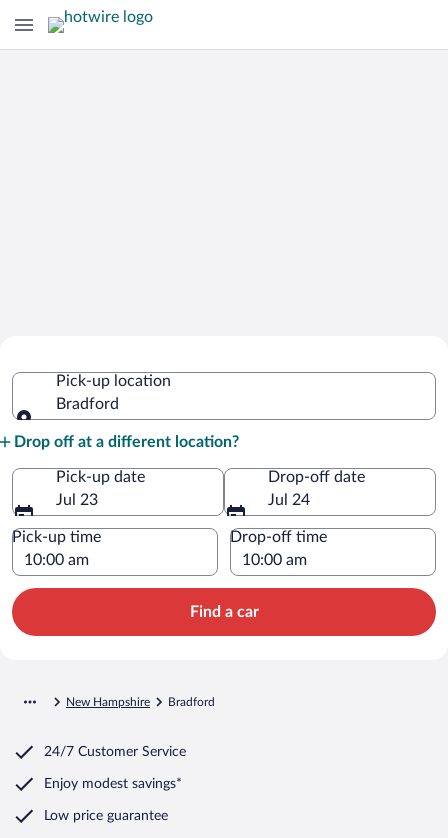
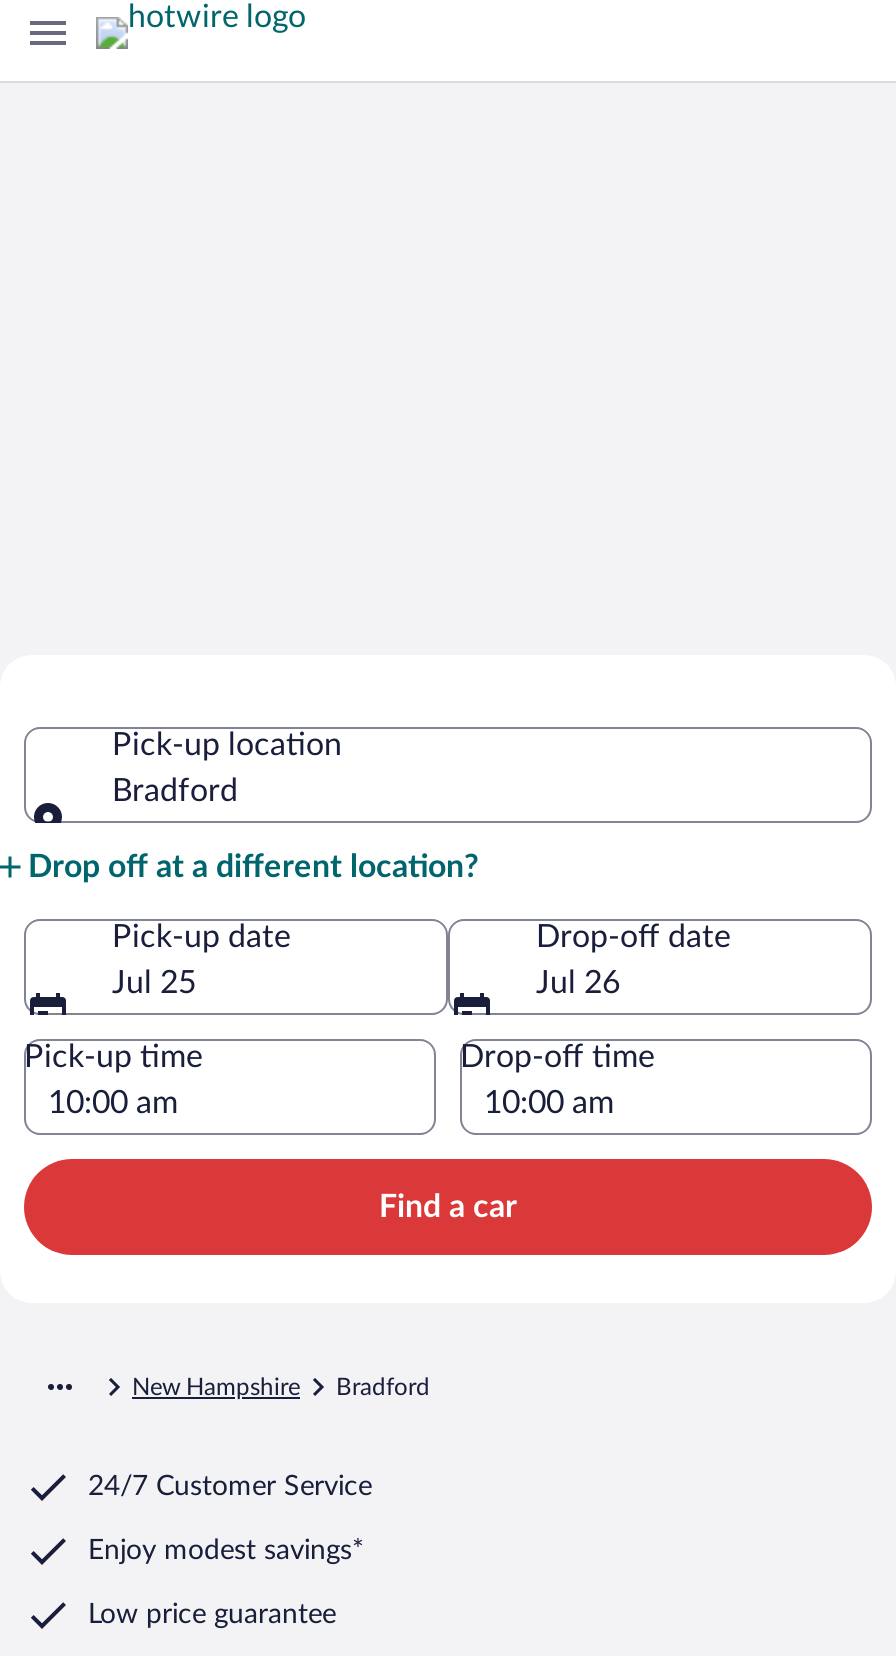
- Jul 23
+ Jul 25

- Jul 24
+ Jul 26
